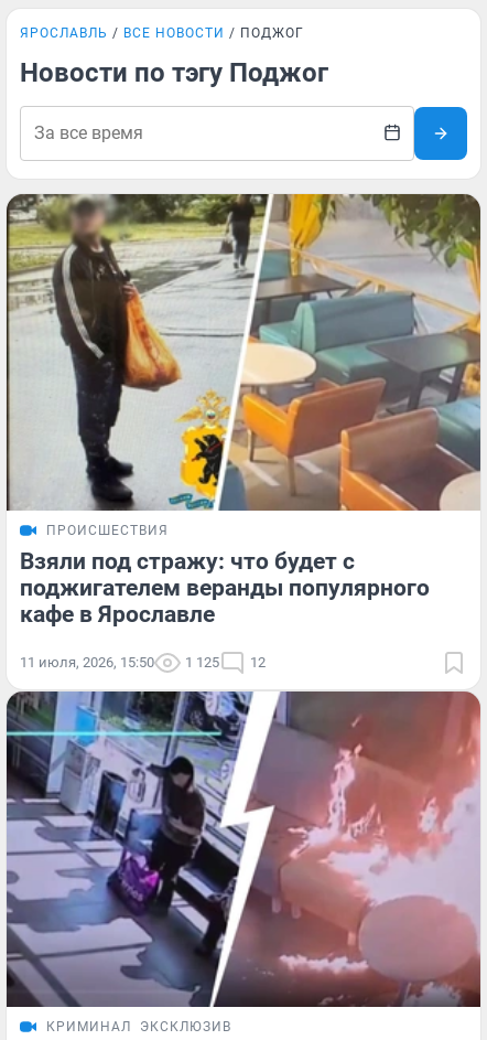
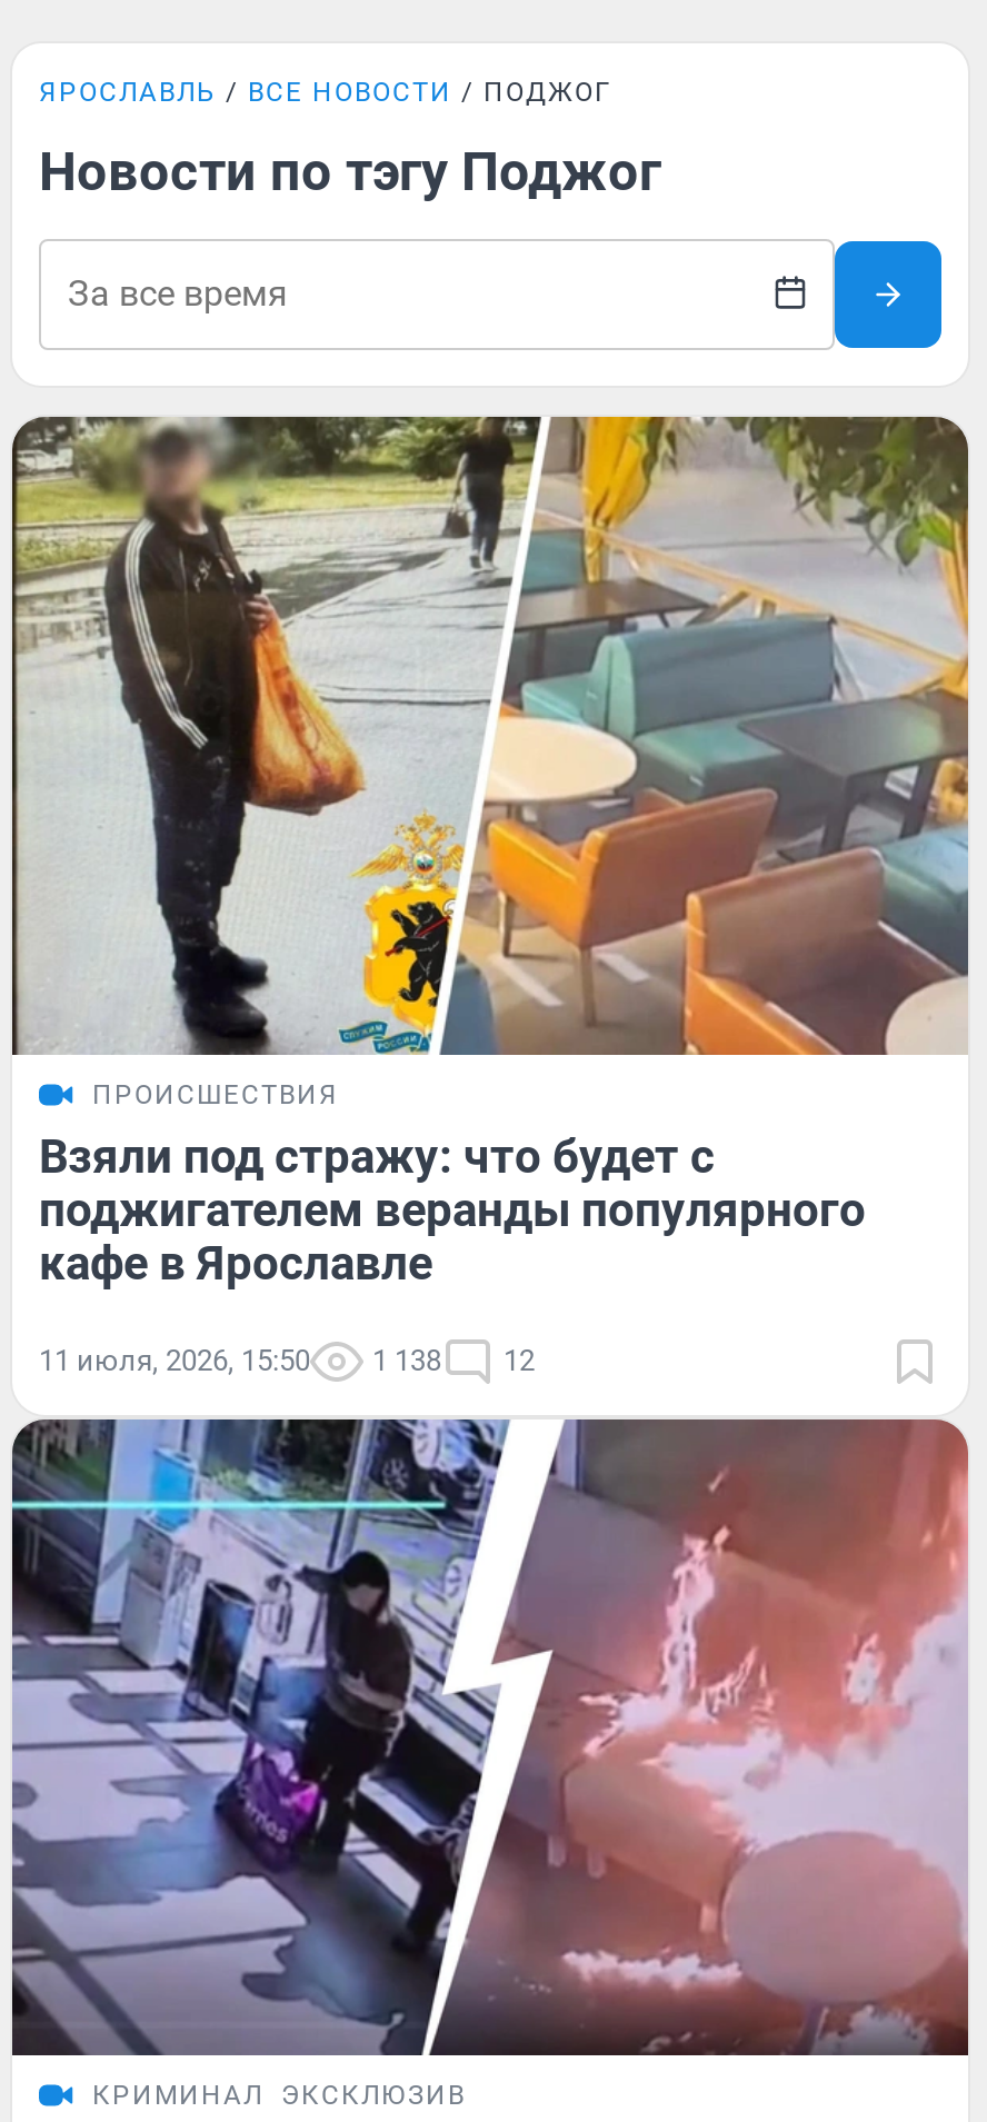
- 11 июля, 2026, 15:50 1 125 12
+ 11 июля, 2026, 15:50 1 138 12
